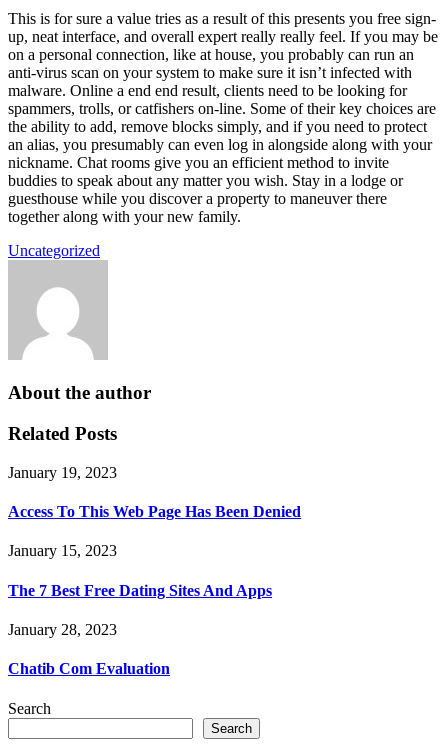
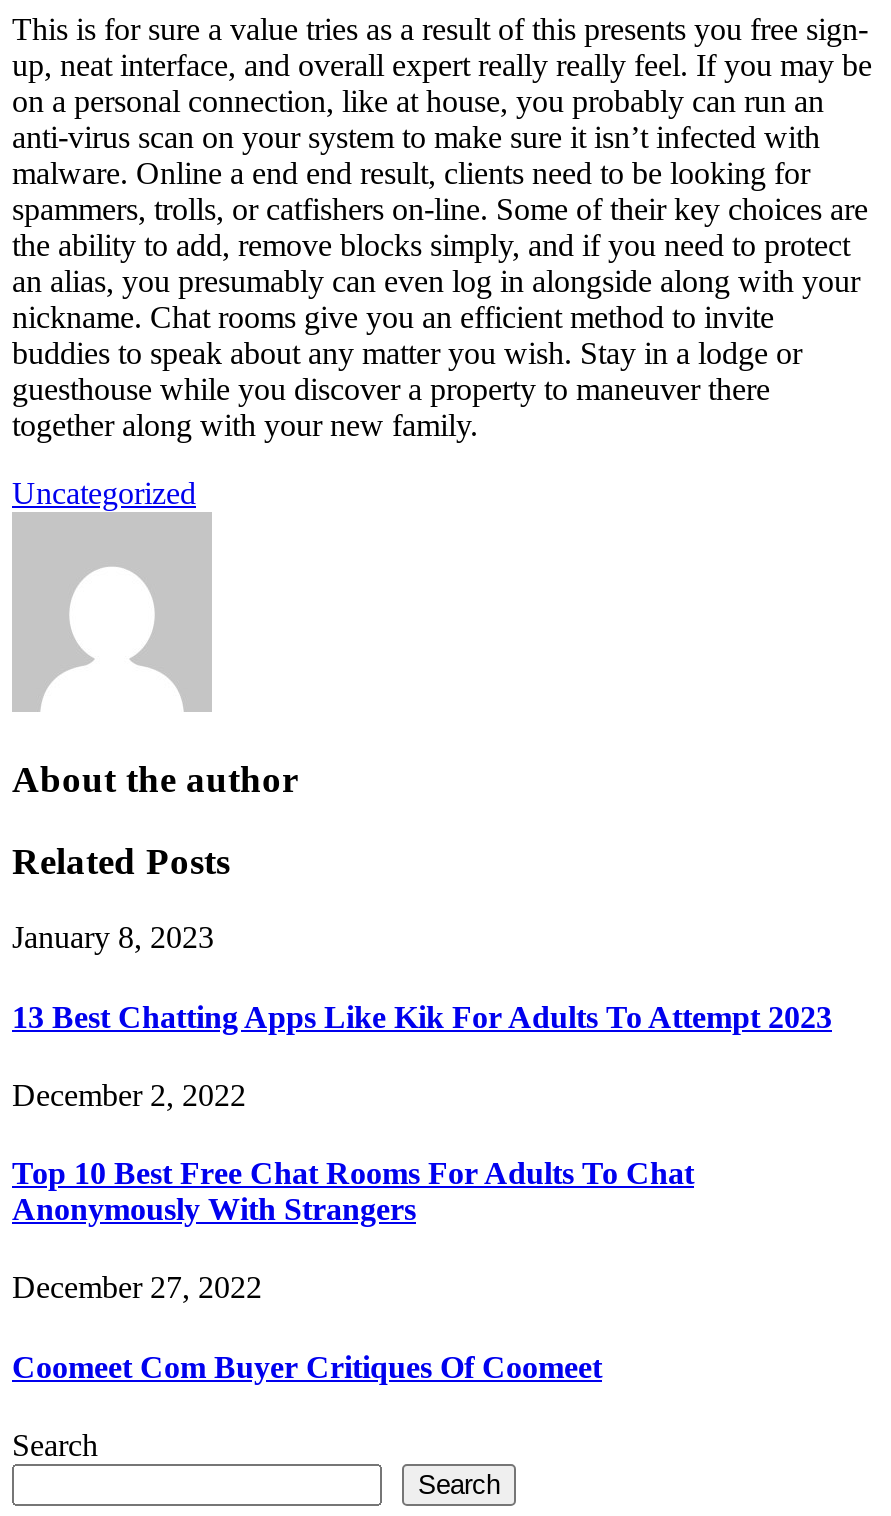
- January 19, 2023
+ January 8, 2023

- Access To This Web Page Has Been Denied
+ 13 Best Chatting Apps Like Kik For Adults To Attempt 2023

- January 15, 2023
+ December 2, 2022

- The 7 Best Free Dating Sites And Apps
+ Top 10 Best Free Chat Rooms For Adults To Chat
+ Anonymously With Strangers

- January 28, 2023
+ December 27, 2022

- Chatib Com Evaluation
+ Coomeet Com Buyer Critiques Of Coomeet
